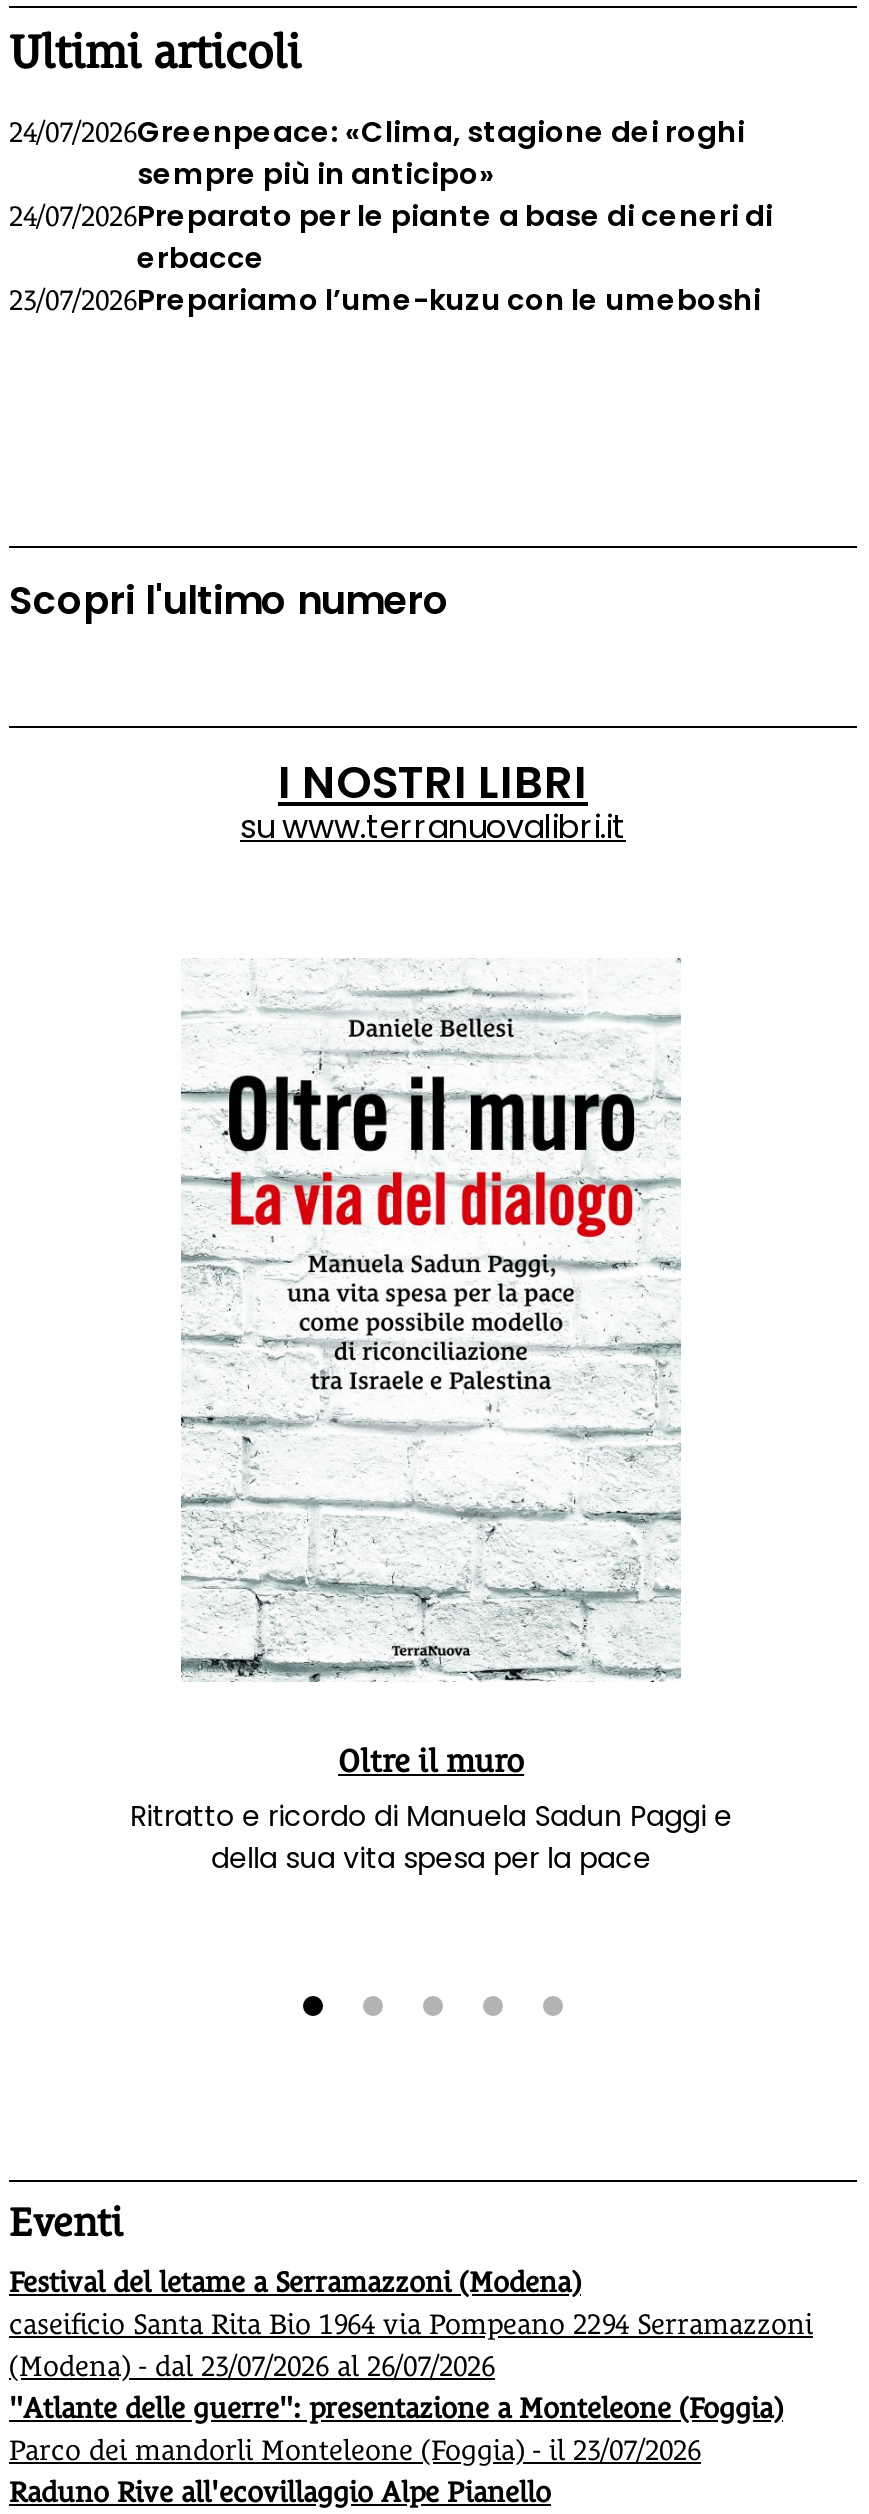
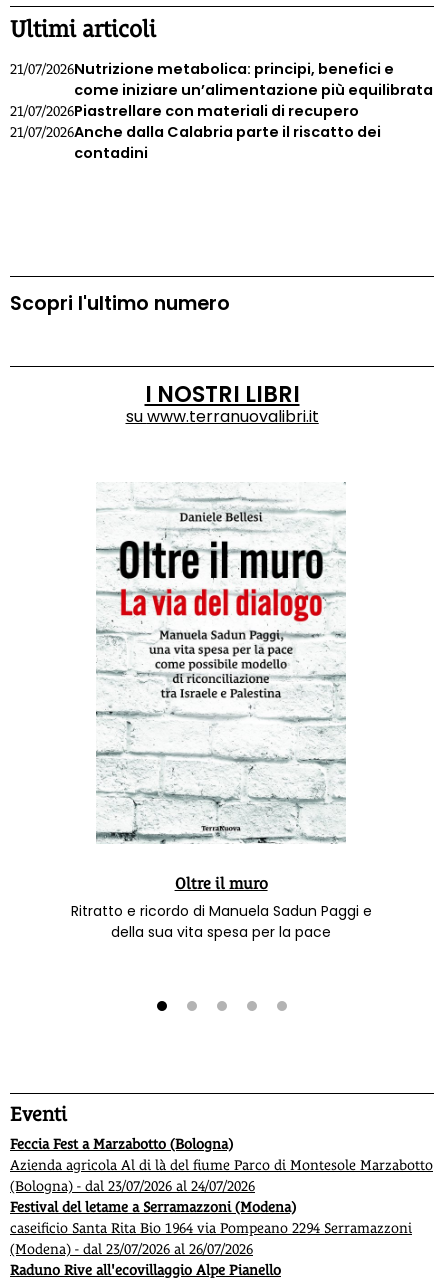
- 24/07/2026Greenpeace: «Clima, stagione dei roghi
- sempre più in anticipo»
- 24/07/2026Preparato per le piante a base di ceneri di
- erbacce
- 23/07/2026Prepariamo l’ume-kuzu con le umeboshi
+ 21/07/2026Nutrizione metabolica: principi, benefici e
+ come iniziare un’alimentazione più equilibrata
+ 21/07/2026Piastrellare con materiali di recupero
+ 21/07/2026Anche dalla Calabria parte il riscatto dei
+ contadini

+ Feccia Fest a Marzabotto (Bologna)
+ Azienda agricola Al di là del fiume Parco di Montesole Marzabotto
+ (Bologna) - dal 23/07/2026 al 24/07/2026

moved down: Festival del letame a Serramazzoni (Modena) | caseificio Santa Rita Bio 1964 via Pompeano 2294 Serramazzoni | (Modena) - dal 23/07/2026 al 26/07/2026

- "Atlante delle guerre": presentazione a Monteleone (Foggia)
- Parco dei mandorli Monteleone (Foggia) - il 23/07/2026
